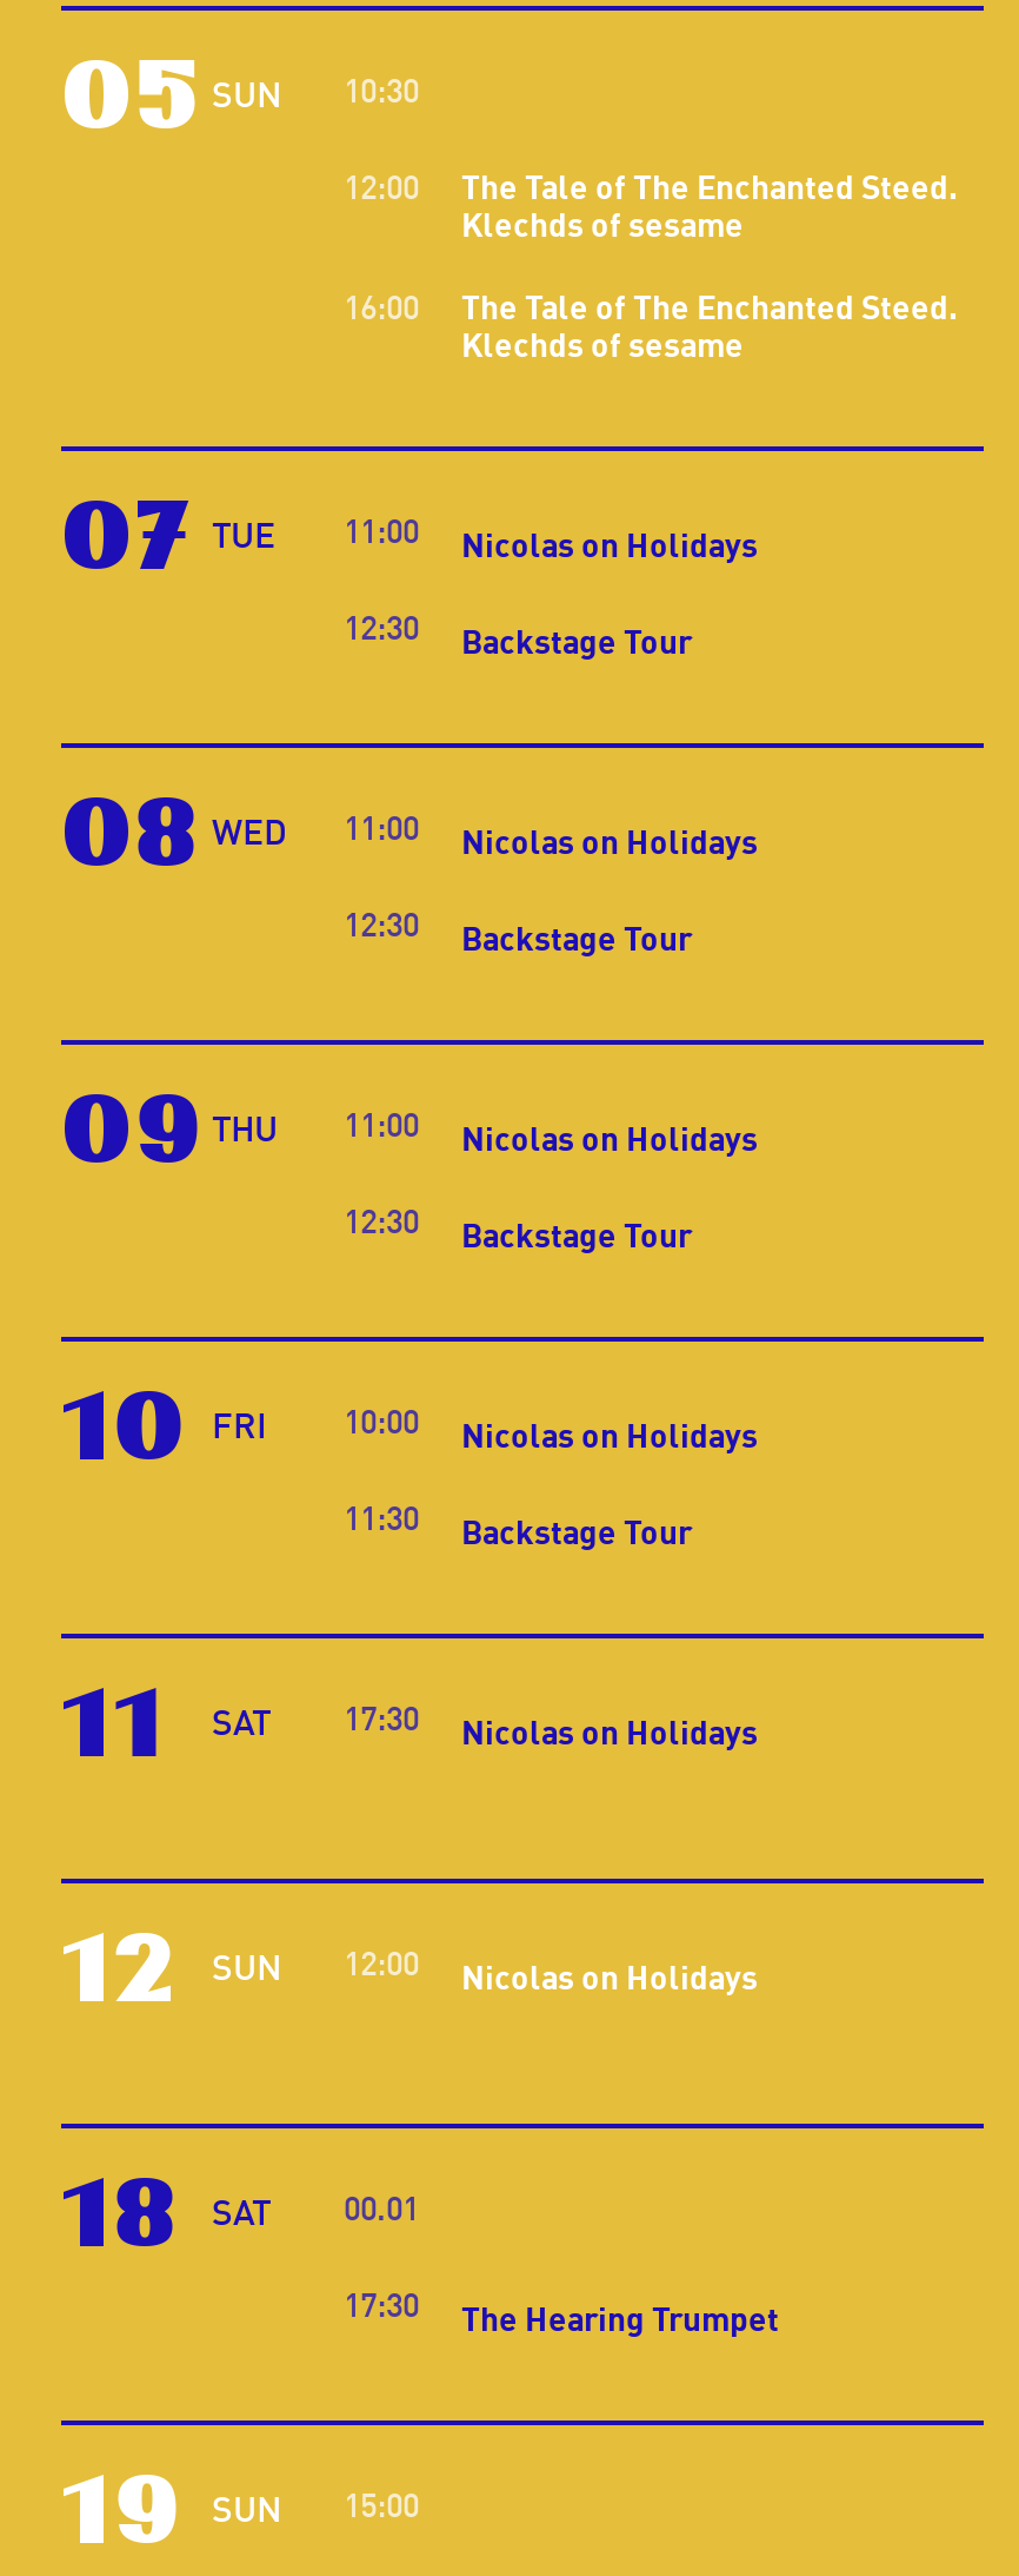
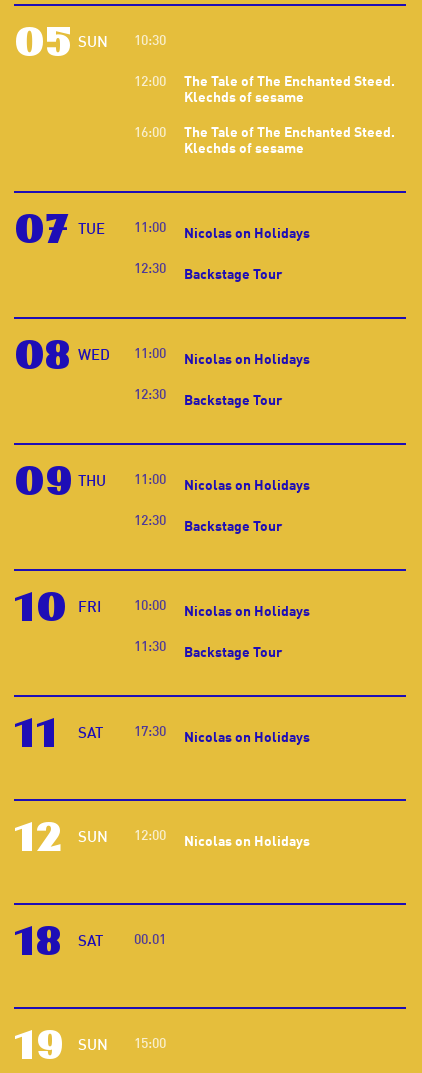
- 17:30
- The Hearing Trumpet
